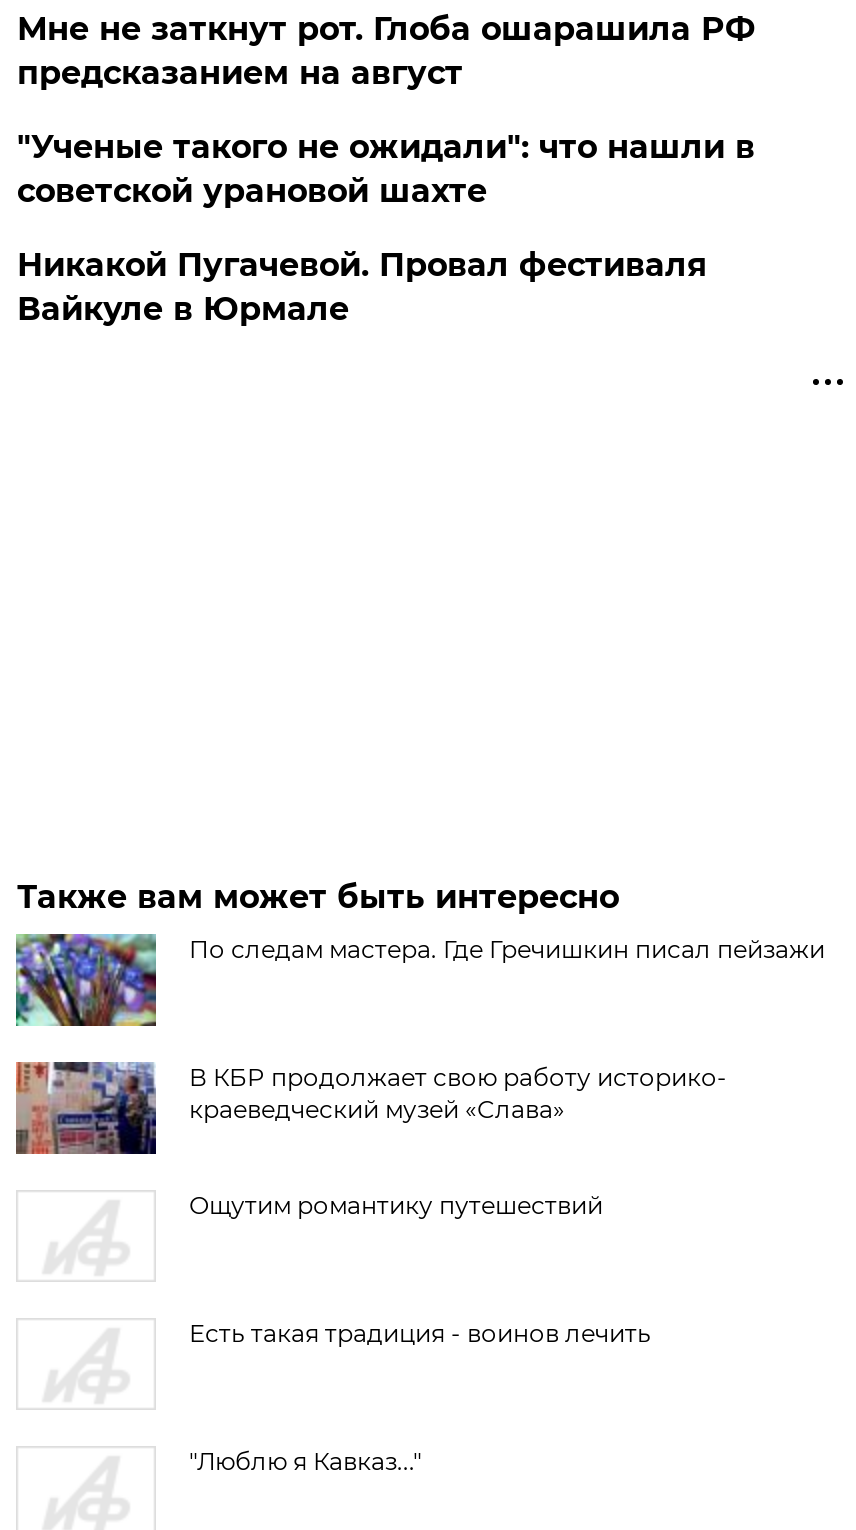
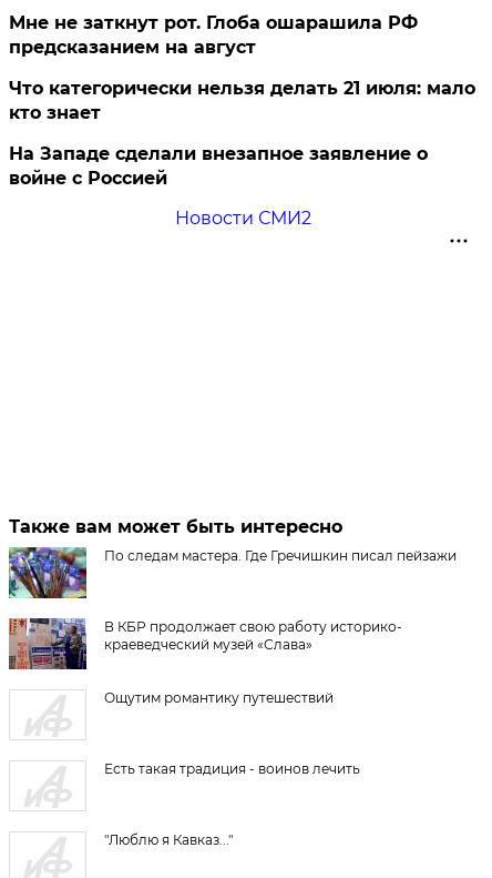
- "Ученые такого не ожидали": что нашли в
- советской урановой шахте
- Никакой Пугачевой. Провал фестиваля
- Вайкуле в Юрмале
+ Что категорически нельзя делать 21 июля: мало
+ кто знает
+ На Западе сделали внезапное заявление о
+ войне с Россией
+ Новости СМИ2
